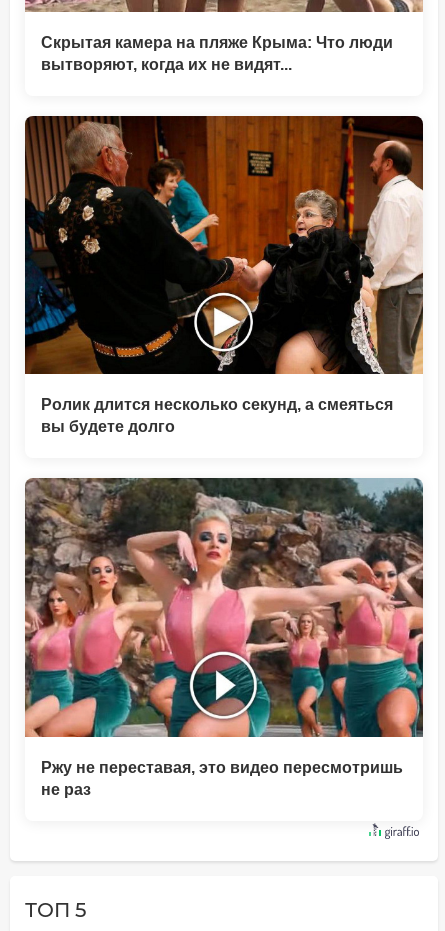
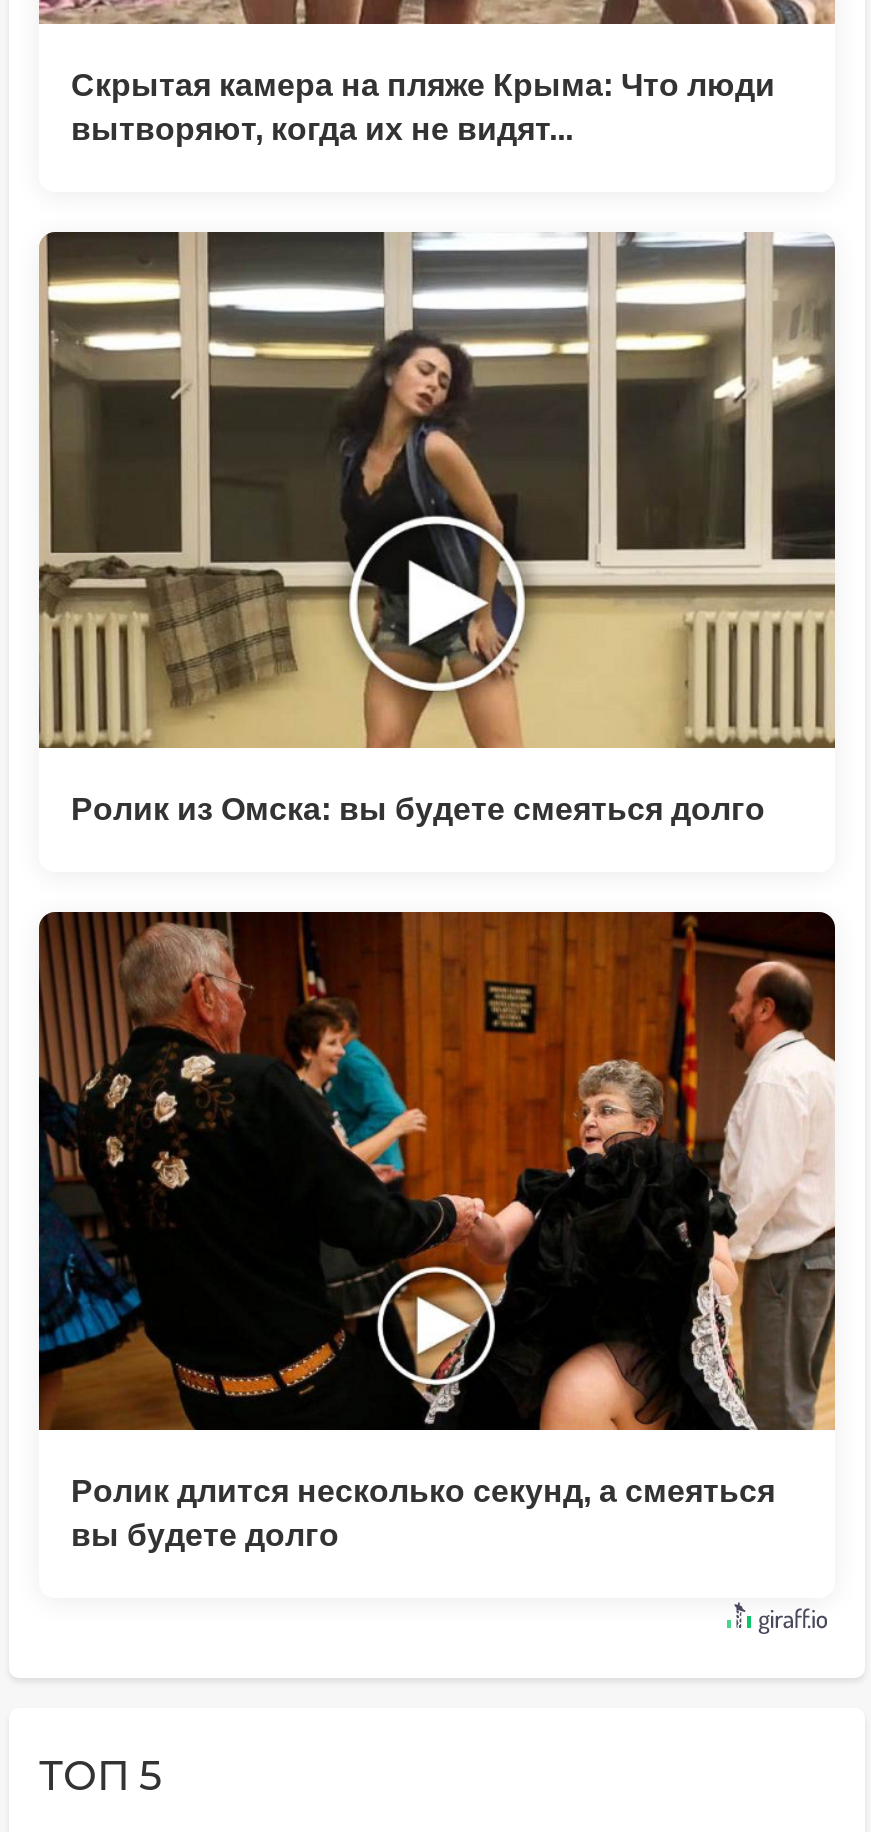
+ [image]
+ Ролик из Омска: вы будете смеяться долго

moved down: [image] | Ролик длится несколько секунд, а смеяться | вы будете долго

- [image]
- Ржу не переставая, это видео пересмотришь
- не раз
